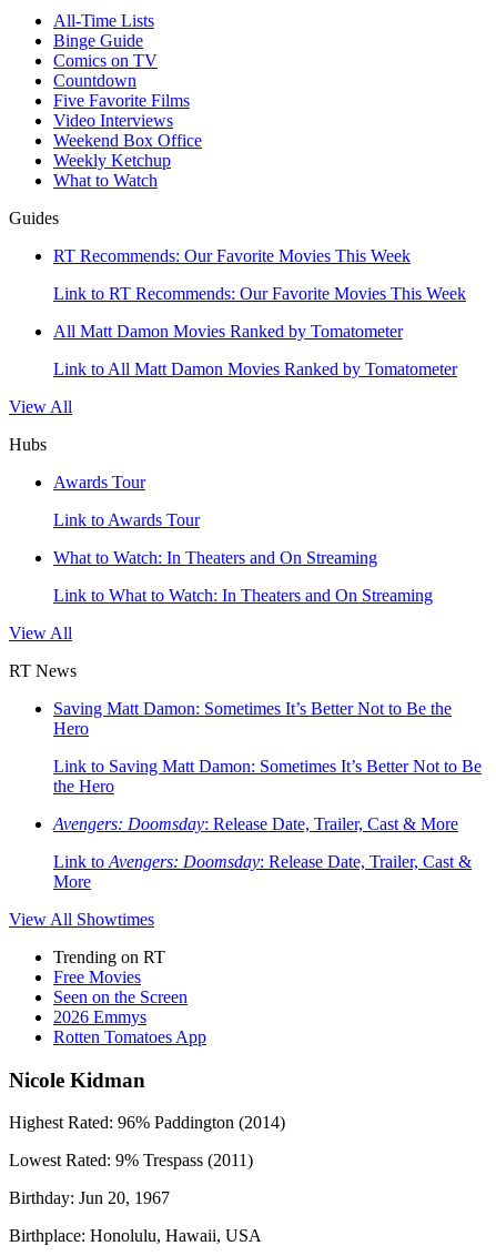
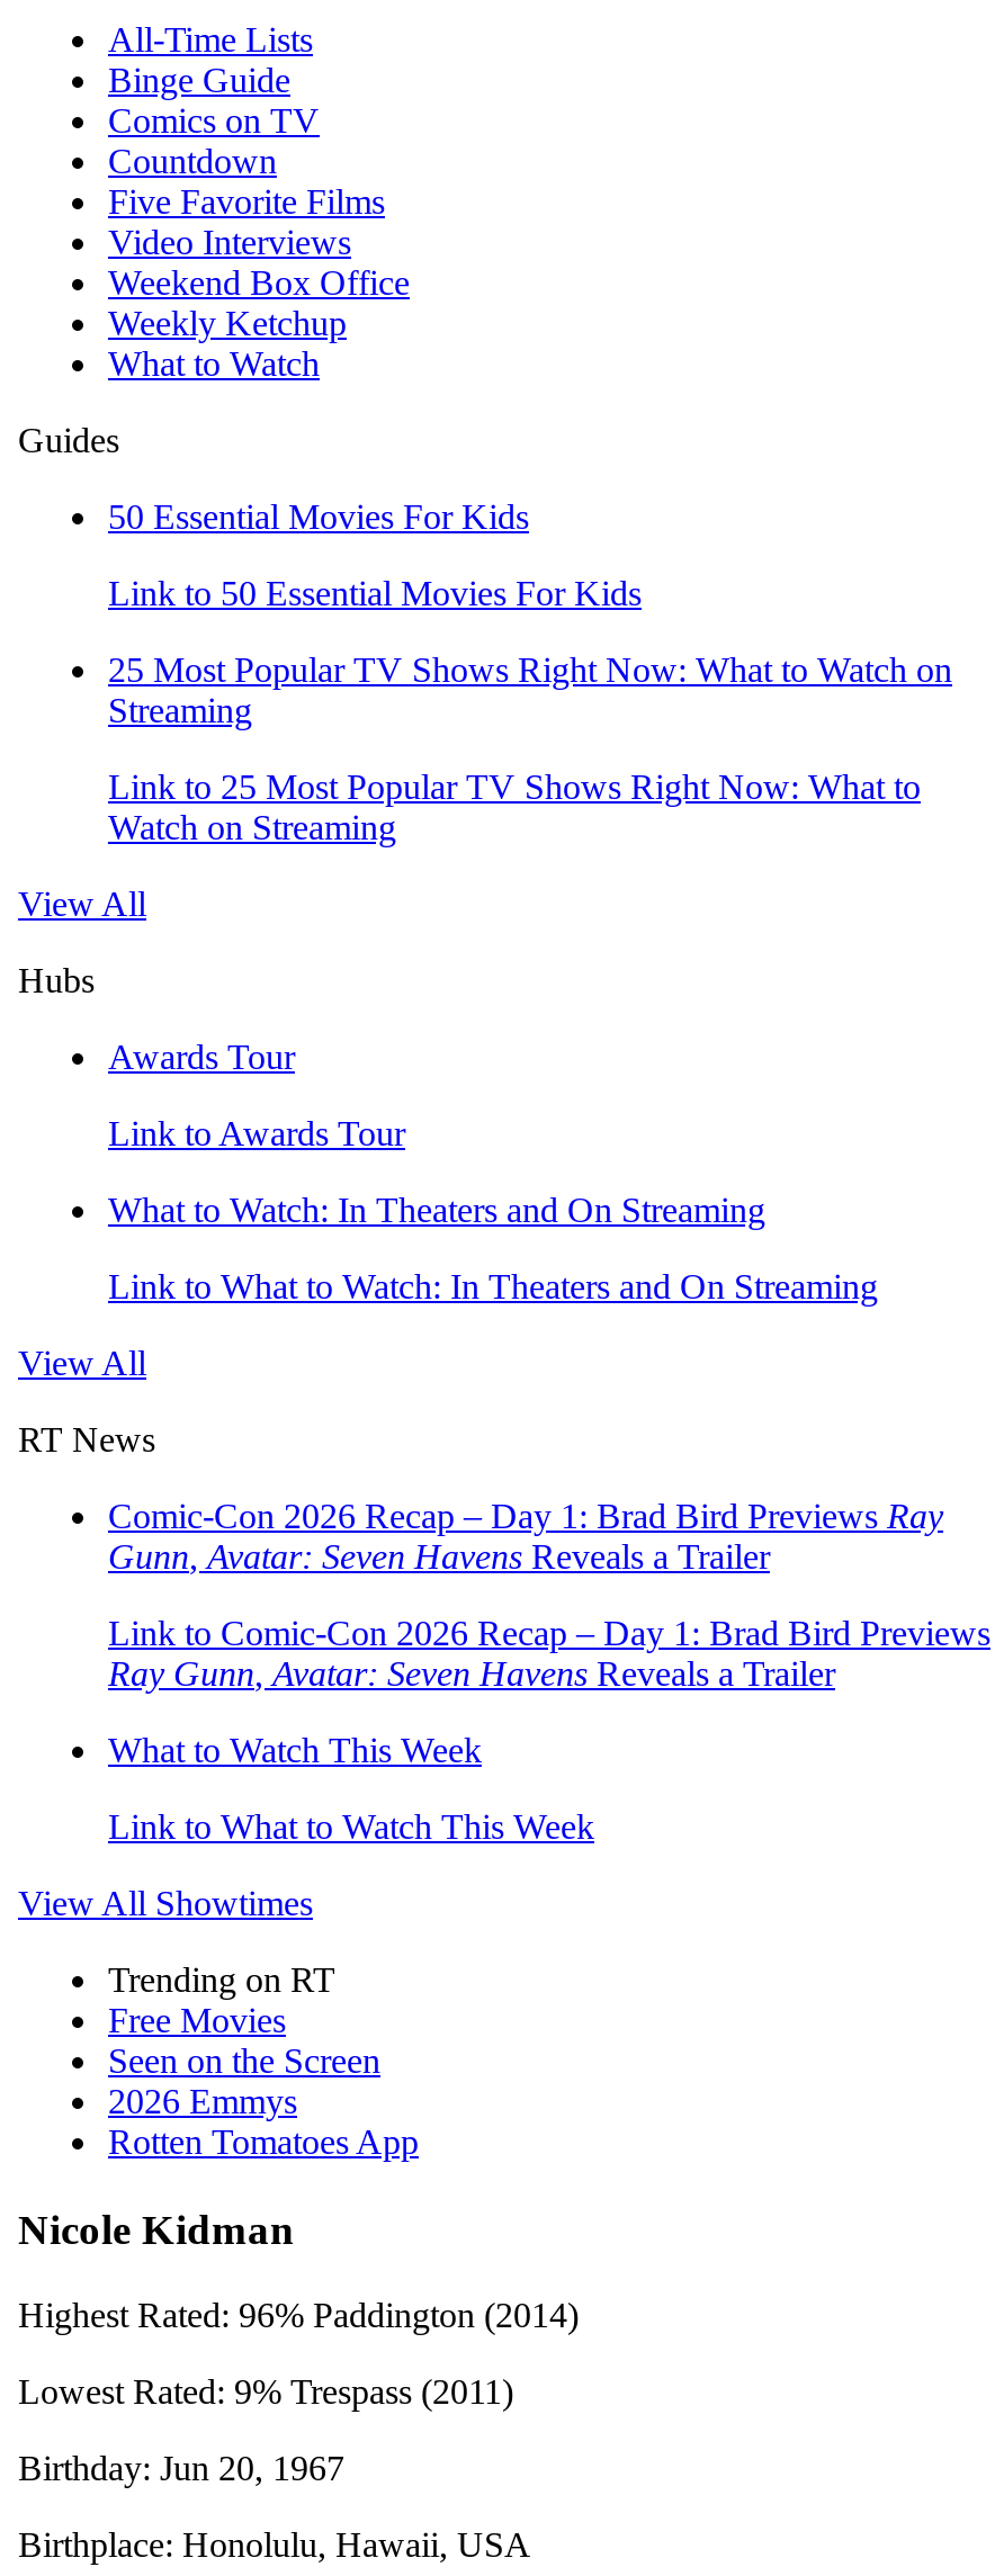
- RT Recommends: Our Favorite Movies This Week
+ 50 Essential Movies For Kids

- Link to RT Recommends: Our Favorite Movies This Week
+ Link to 50 Essential Movies For Kids

- All Matt Damon Movies Ranked by Tomatometer
+ 25 Most Popular TV Shows Right Now: What to Watch on
+ Streaming

- Link to All Matt Damon Movies Ranked by Tomatometer
+ Link to 25 Most Popular TV Shows Right Now: What to
+ Watch on Streaming

moved down: View All | Hubs | Awards Tour | Link to Awards Tour | What to Watch: In Theaters and On Streaming | Link to What to Watch: In Theaters and On Streaming | View All | RT News

- Saving Matt Damon: Sometimes It’s Better Not to Be the
- Hero
+ Comic-Con 2026 Recap – Day 1: Brad Bird Previews Ray
+ Gunn, Avatar: Seven Havens Reveals a Trailer

- Link to Saving Matt Damon: Sometimes It’s Better Not to Be
- the Hero
+ Link to Comic-Con 2026 Recap – Day 1: Brad Bird Previews
+ Ray Gunn, Avatar: Seven Havens Reveals a Trailer

- Avengers: Doomsday: Release Date, Trailer, Cast & More
+ What to Watch This Week

- Link to Avengers: Doomsday: Release Date, Trailer, Cast &
- More
+ Link to What to Watch This Week
